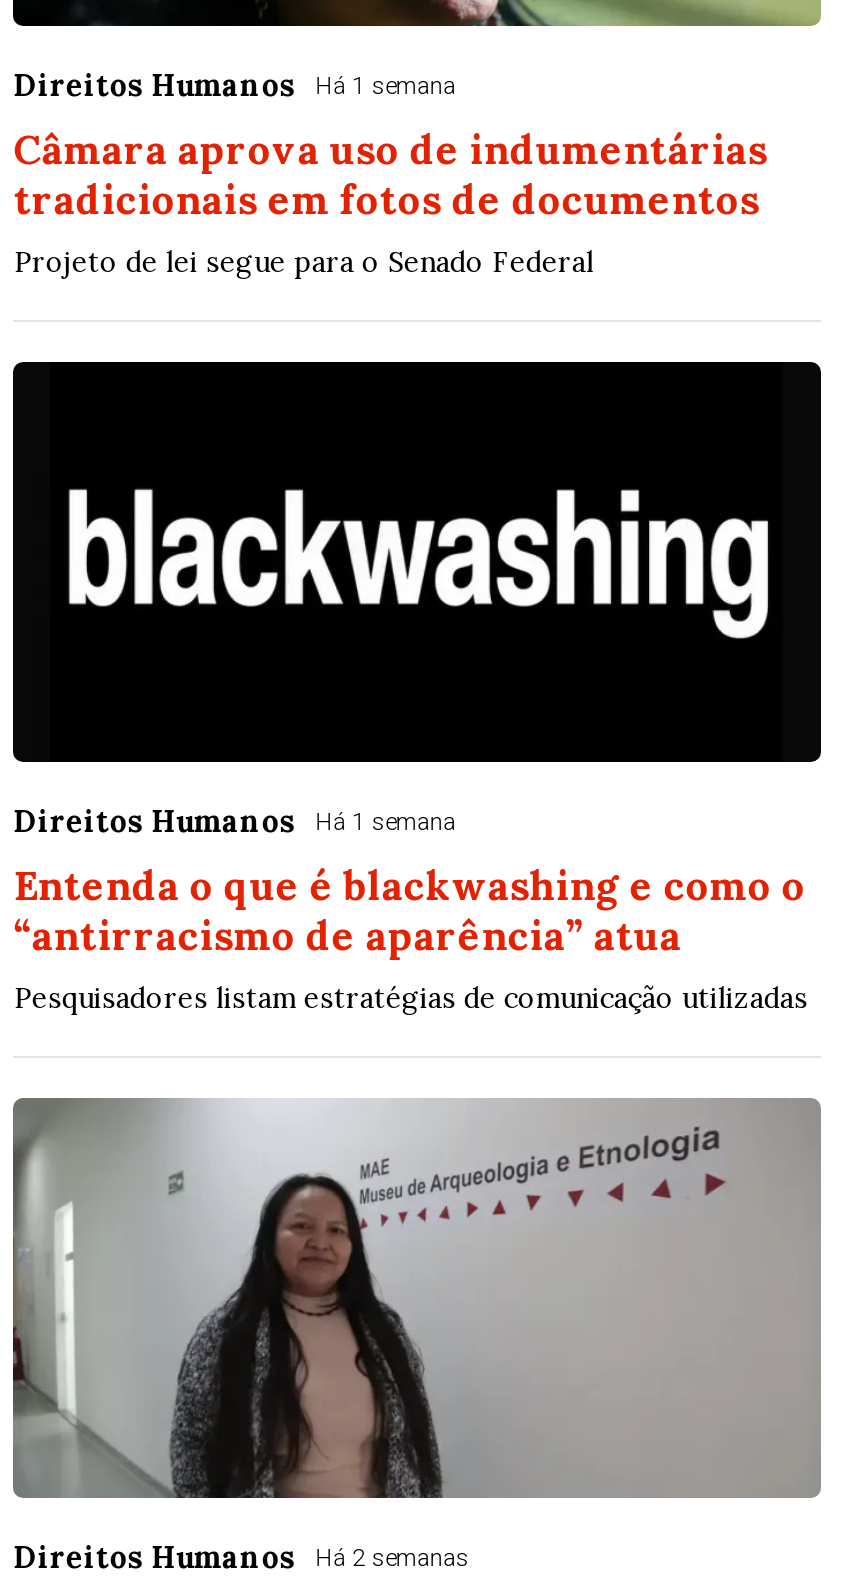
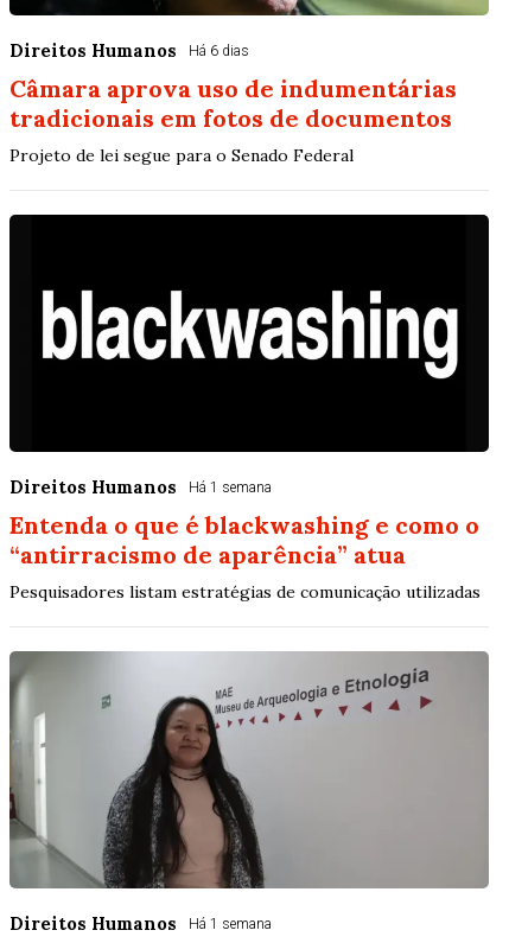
- Direitos Humanos Há 1 semana
+ Direitos Humanos Há 6 dias

- Direitos Humanos Há 2 semanas
+ Direitos Humanos Há 1 semana
